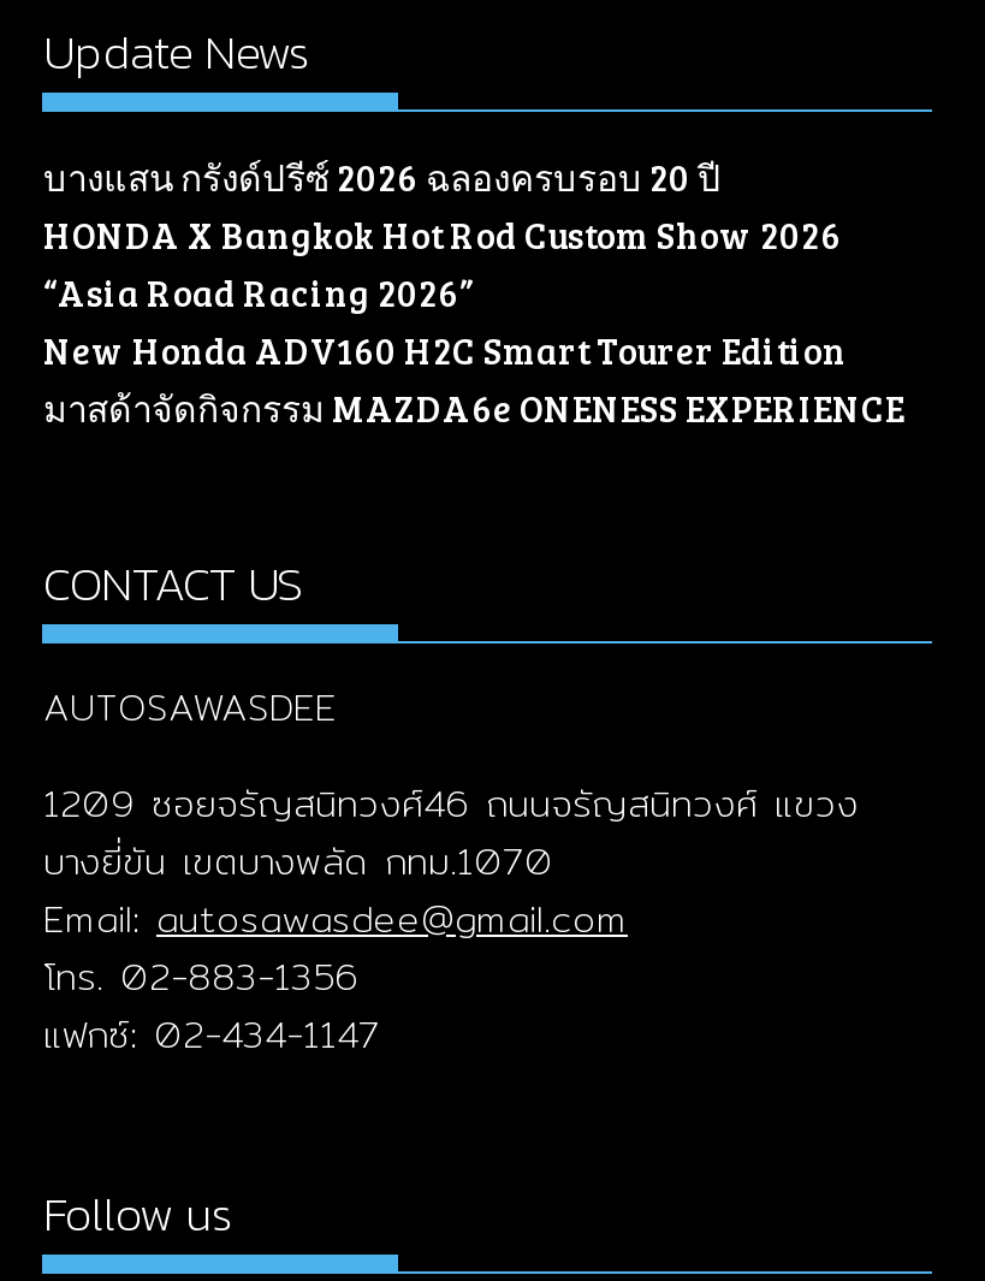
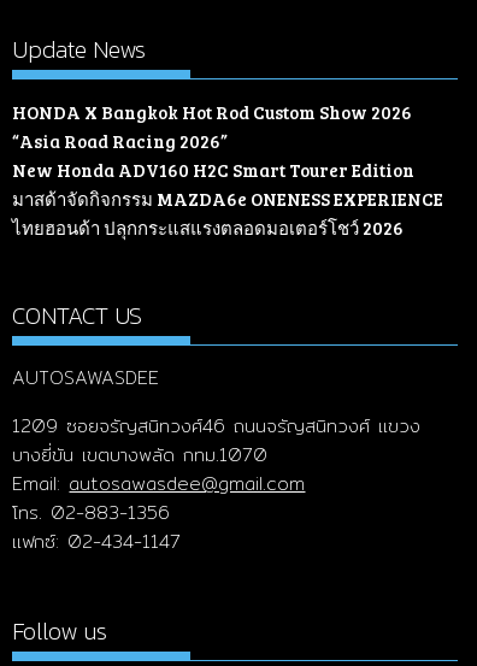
- บางแสน กรังด์ปรีซ์ 2026 ฉลองครบรอบ 20 ปี

moved up: HONDA X Bangkok Hot Rod Custom Show 2026 | “Asia Road Racing 2026” | New Honda ADV160 H2C Smart Tourer Edition | มาสด้าจัดกิจกรรม MAZDA6e ONENESS EXPERIENCE

+ ไทยฮอนด้า ปลุกกระแสแรงตลอดมอเตอร์โชว์ 2026
